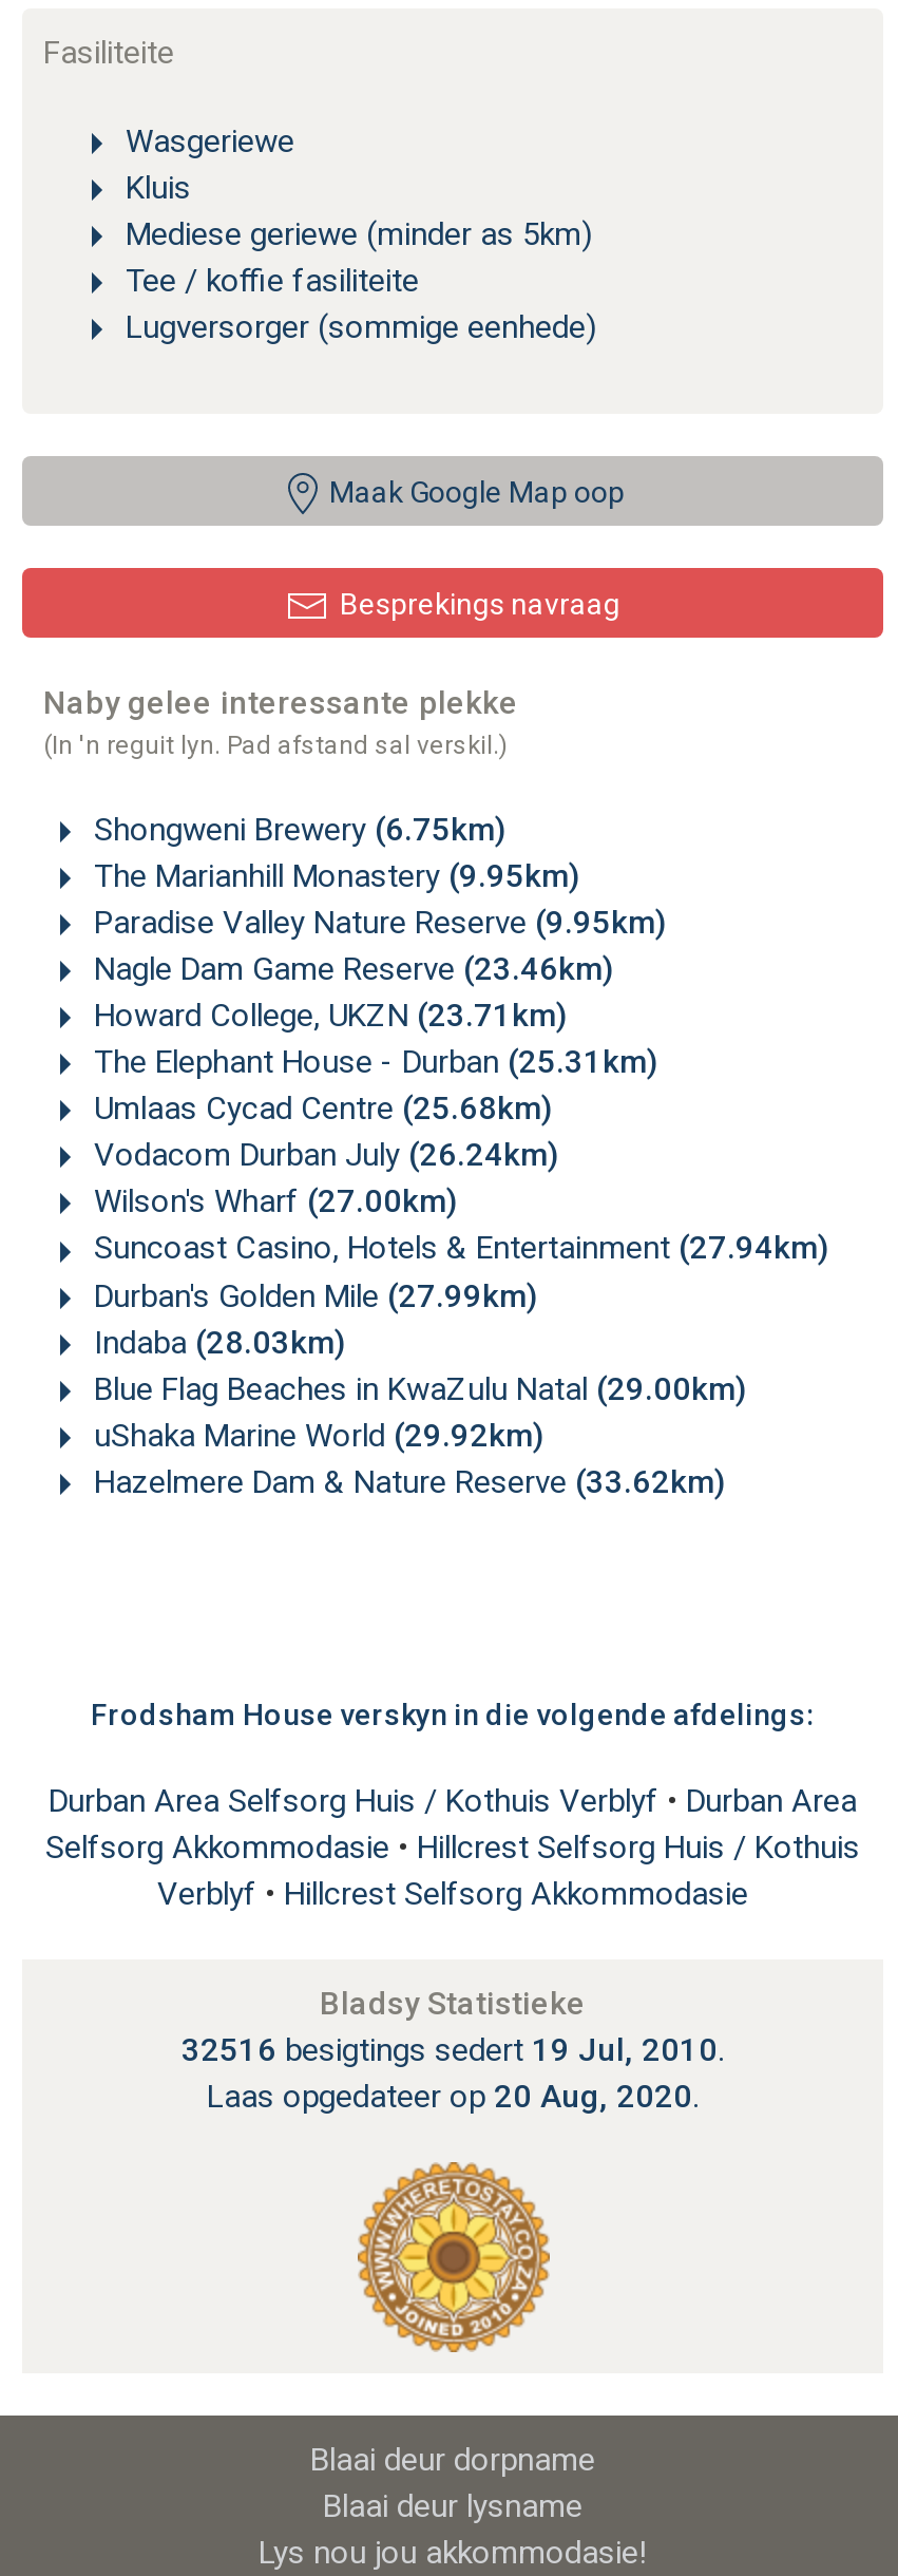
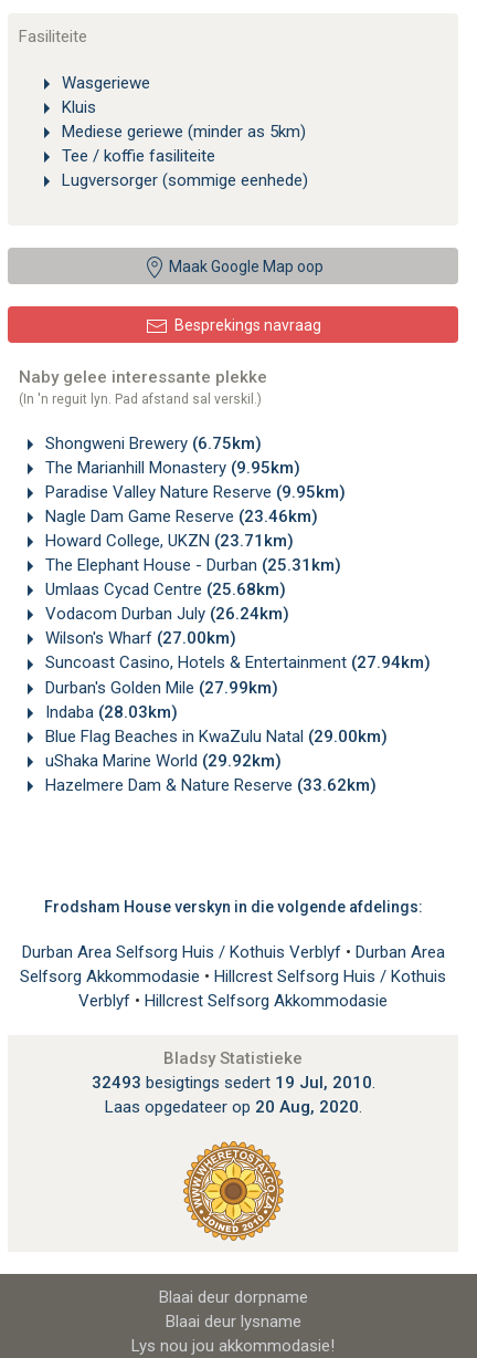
- 32516 besigtings sedert 19 Jul, 2010.
+ 32493 besigtings sedert 19 Jul, 2010.
